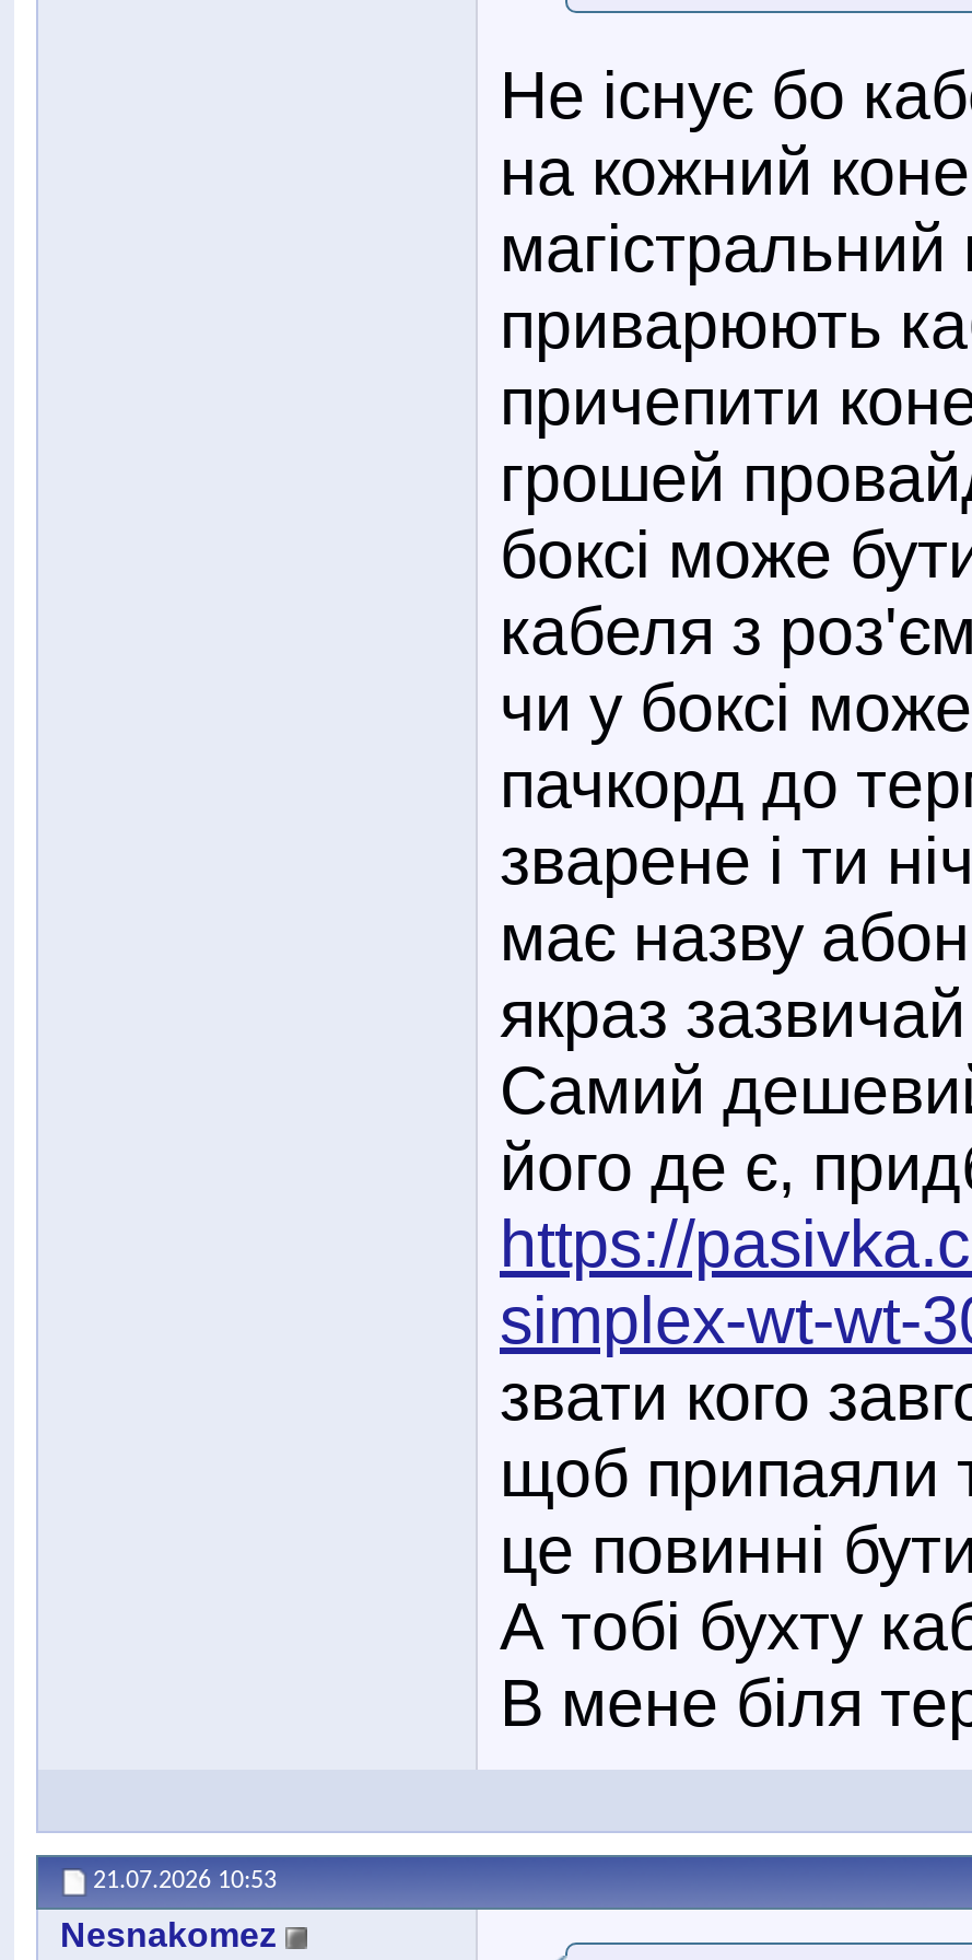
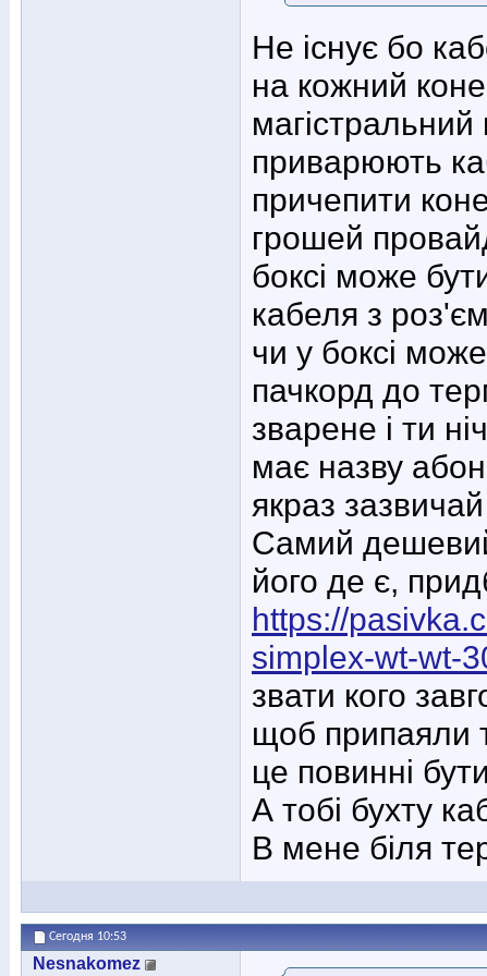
- 21.07.2026 10:53
+ Сегодня 10:53
